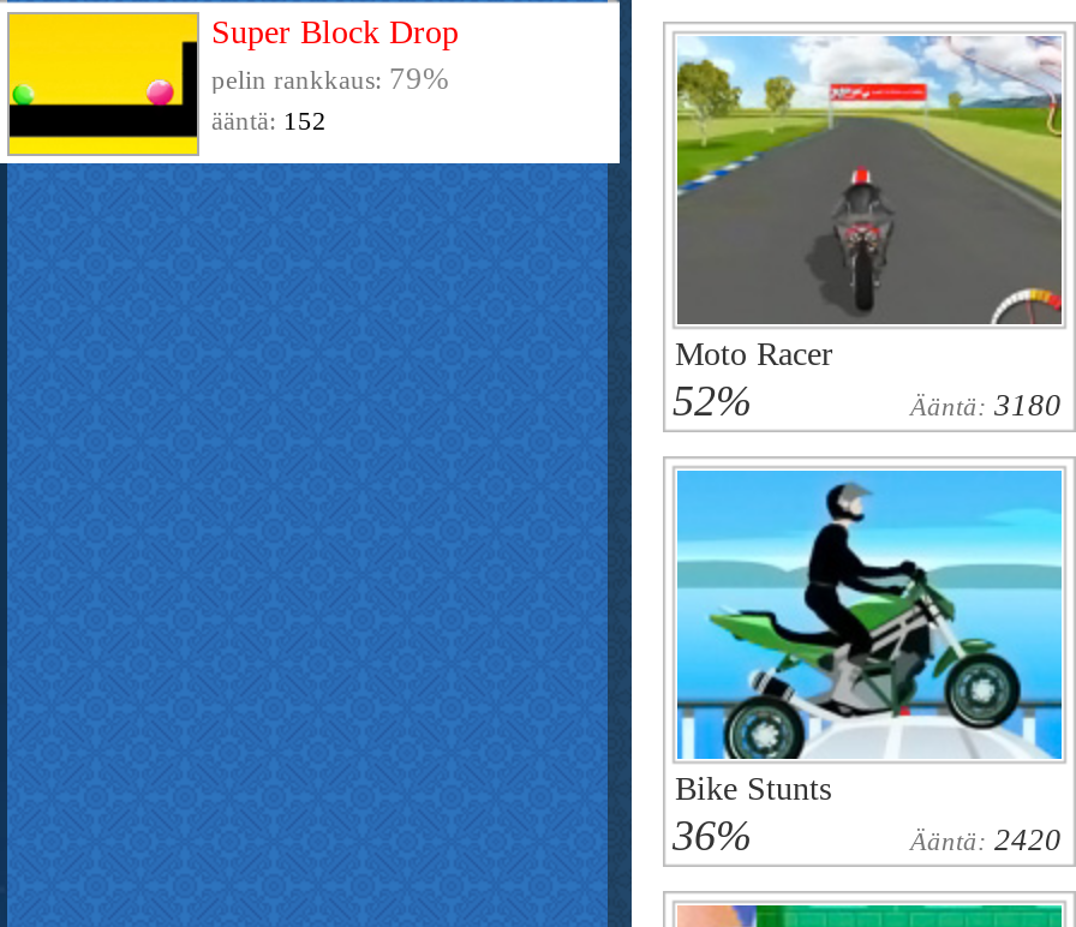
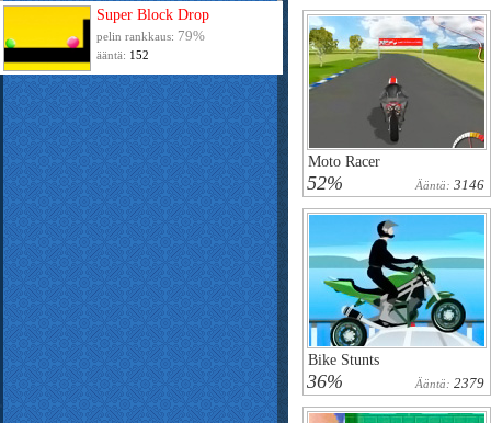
- Ääntä: 3180
+ Ääntä: 3146

- Ääntä: 2420
+ Ääntä: 2379
